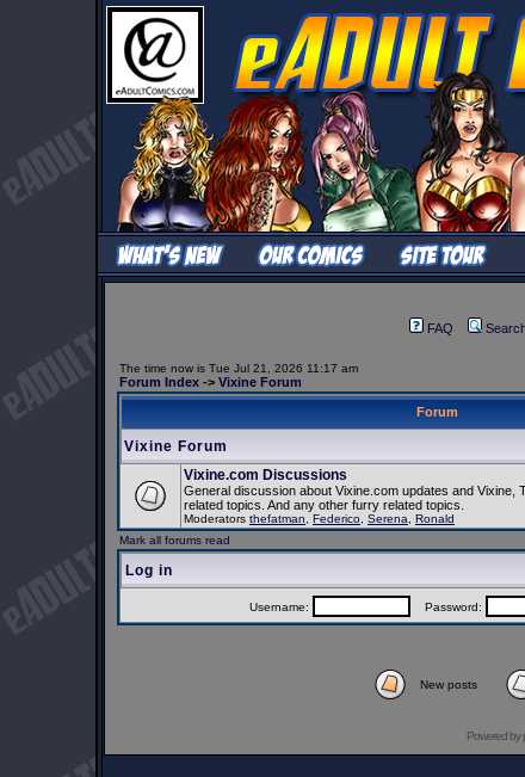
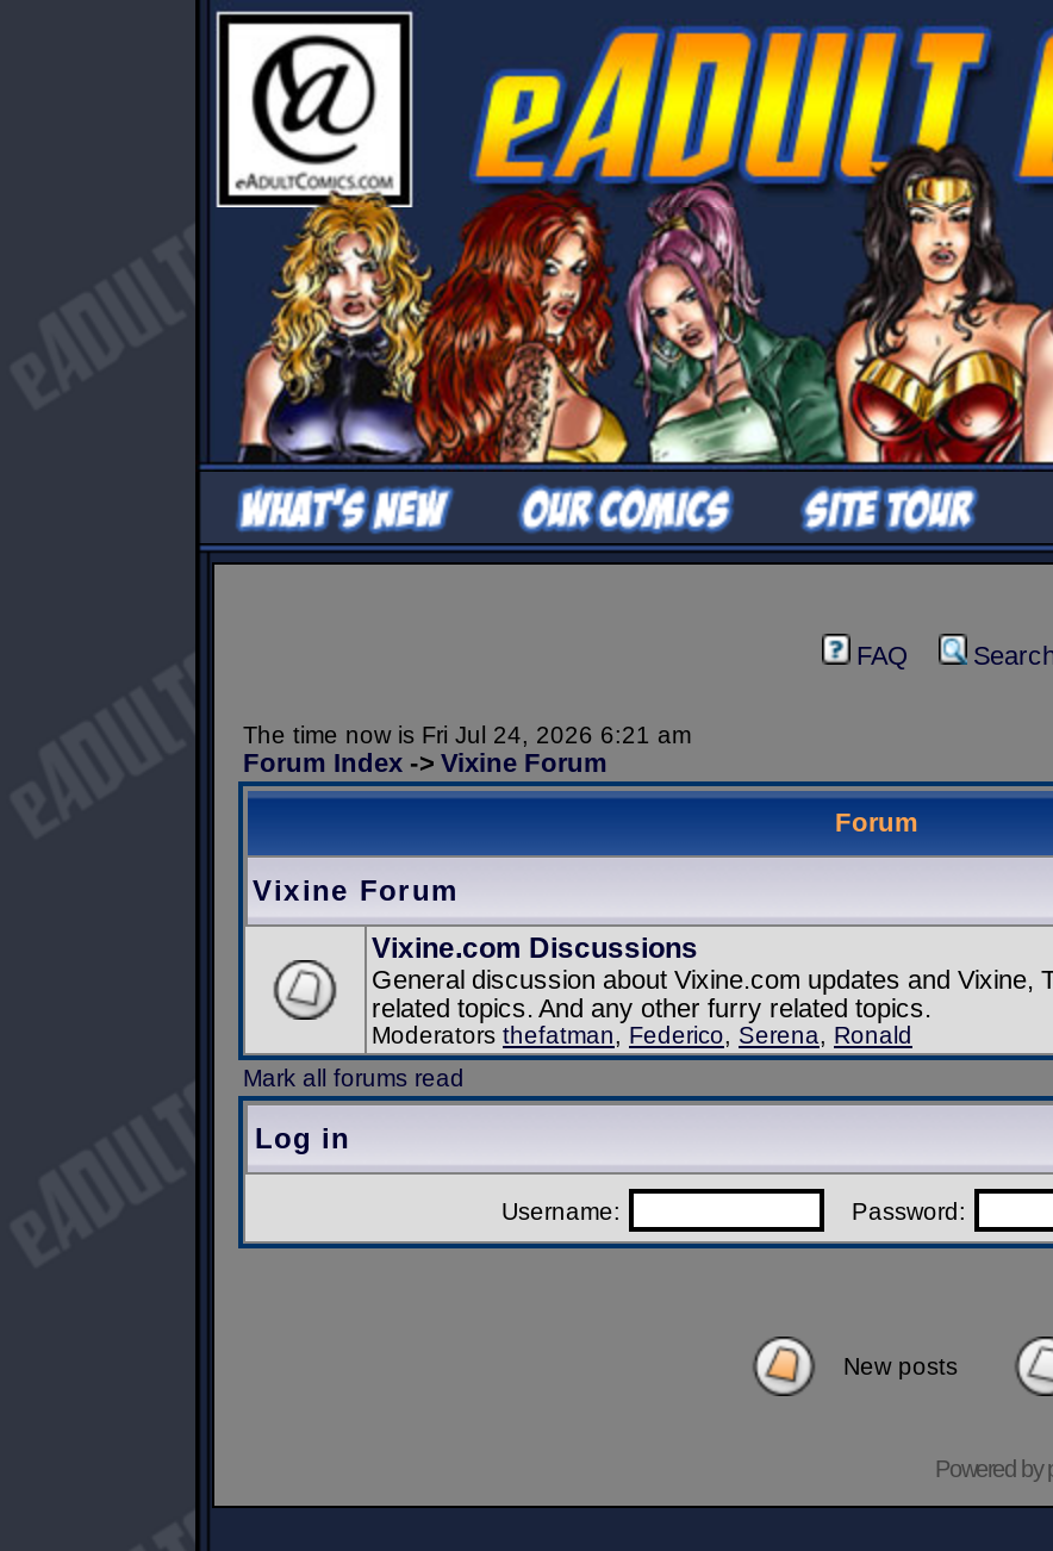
- The time now is Tue Jul 21, 2026 11:17 am
+ The time now is Fri Jul 24, 2026 6:21 am
